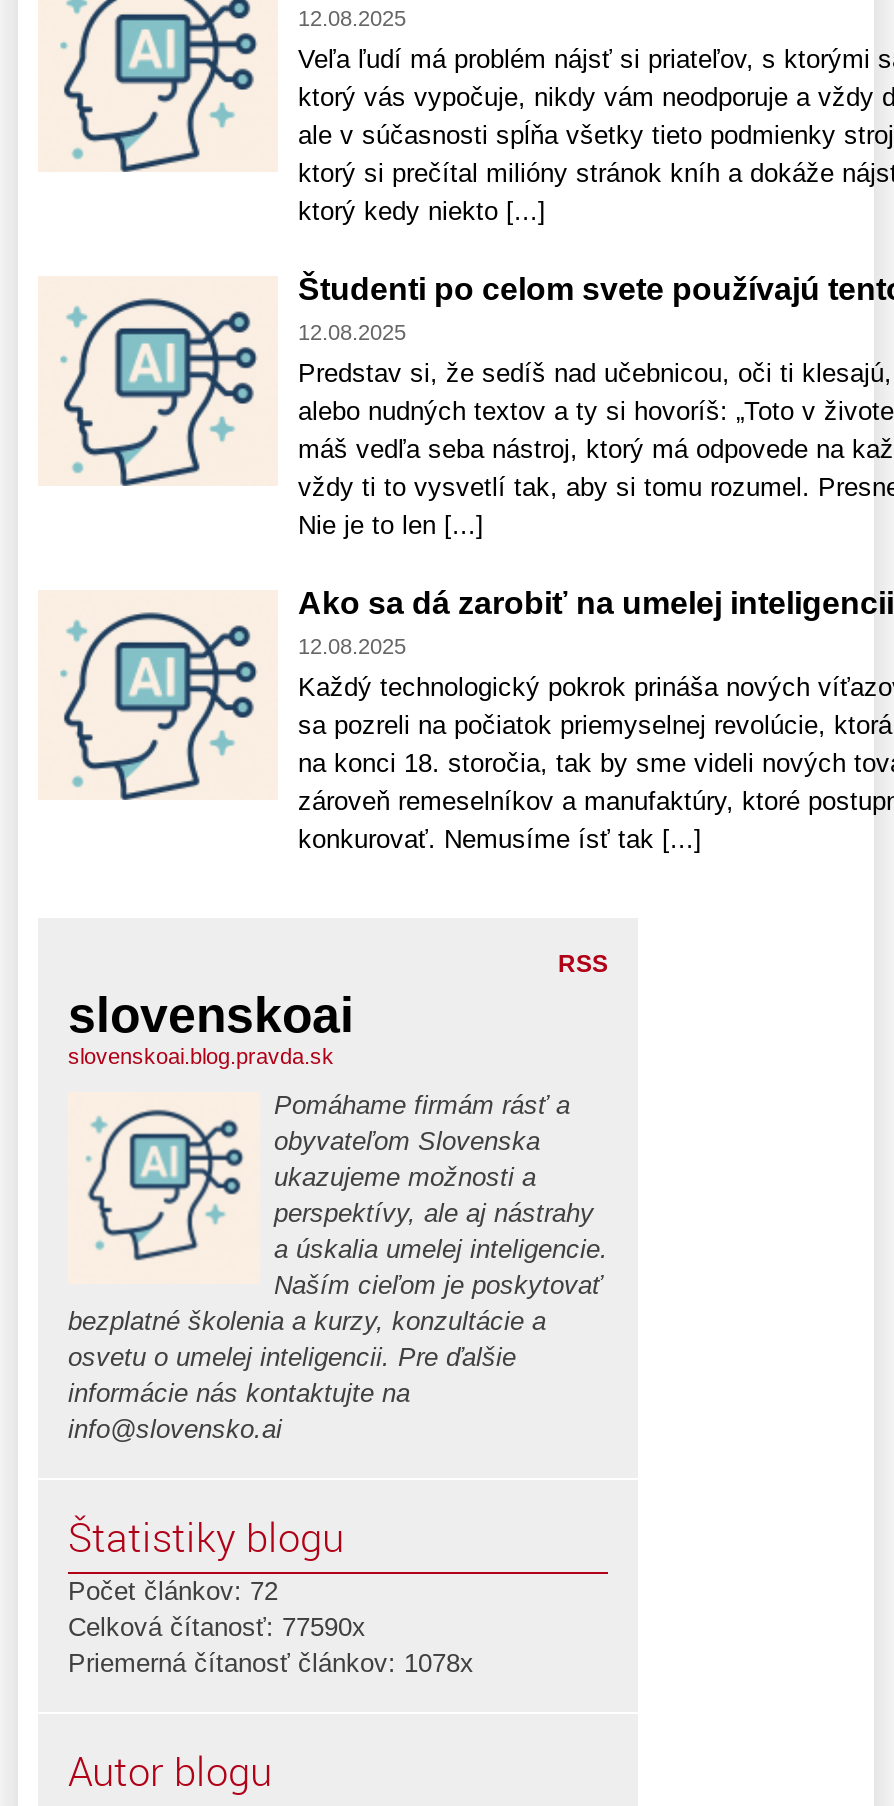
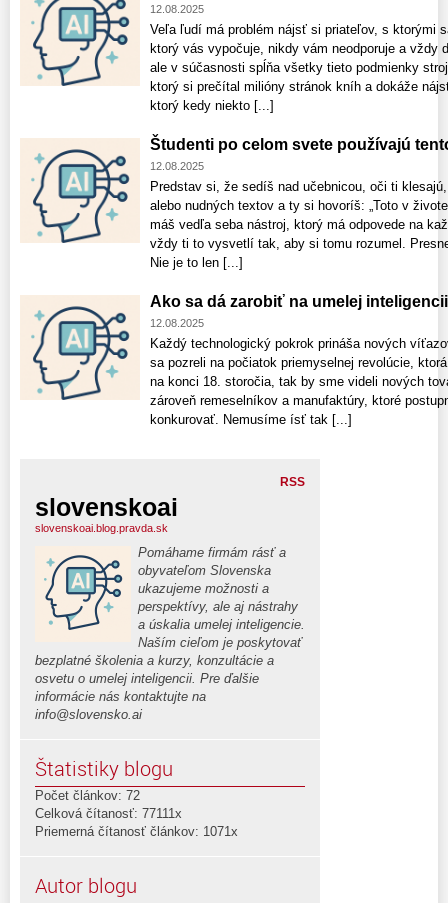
- Celková čítanosť: 77590x
+ Celková čítanosť: 77111x

- Priemerná čítanosť článkov: 1078x
+ Priemerná čítanosť článkov: 1071x
